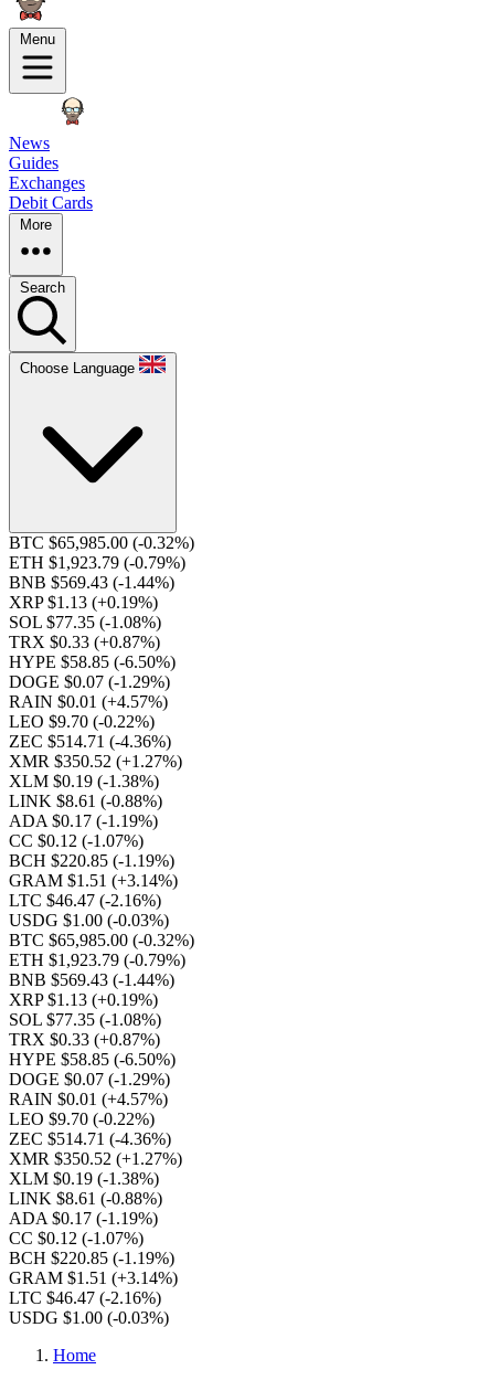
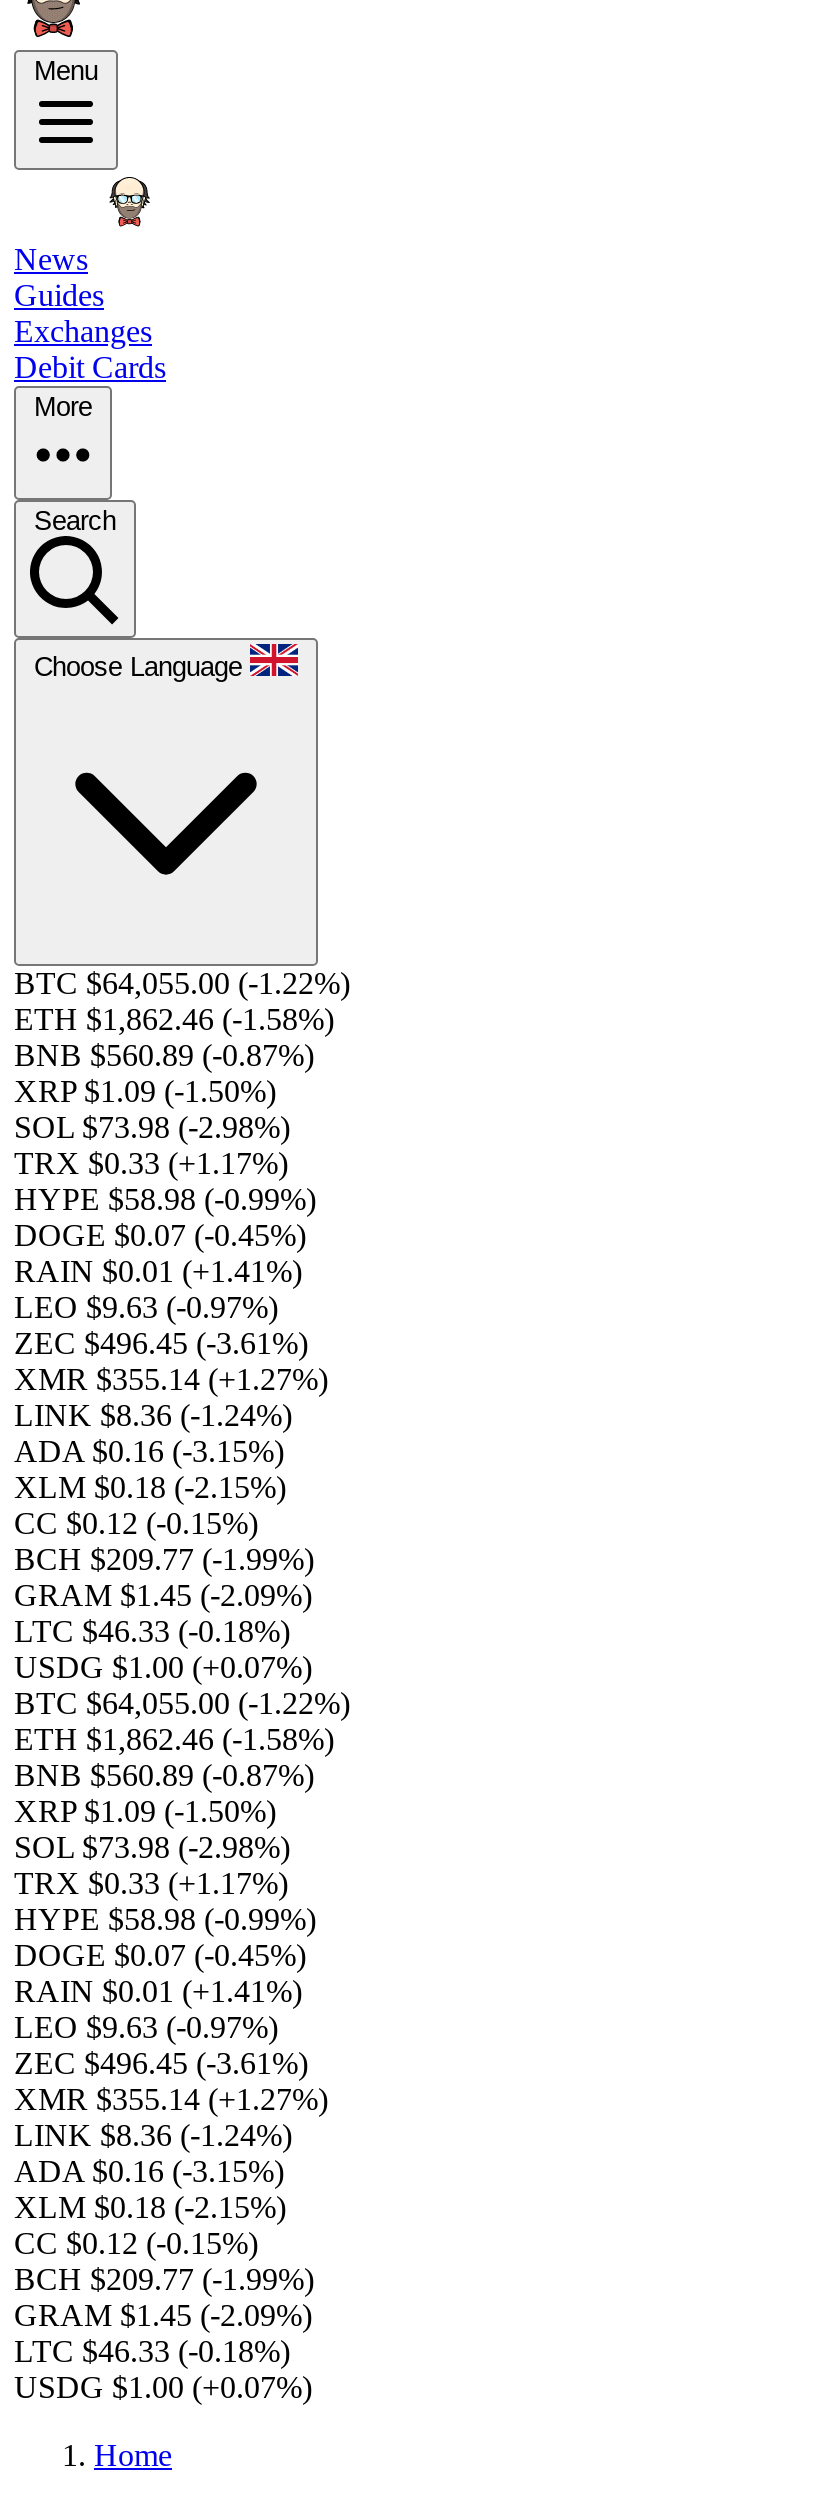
- BTC $65,985.00(-0.32%)
- ETH $1,923.79 (-0.79%)
- BNB $569.43 (-1.44%)
- XRP $1.13 (+0.19%)
- SOL $77.35(-1.08%)
- TRX $0.33 (+0.87%)
- HYPE $58.85 (-6.50%)
- DOGE $0.07 (-1.29%)
- RAIN $0.01 (+4.57%)
- LEO $9.70 (-0.22%)
- ZEC $514.71 (-4.36%)
- XMR $350.52(+1.27%)
- XLM $0.19 (-1.38%)
- LINK $8.61 (-0.88%)
- ADA $0.17 (-1.19%)
- CC $0.12 (-1.07%)
- BCH $220.85 (-1.19%)
- GRAM $1.51 (+3.14%)
- LTC $46.47 (-2.16%)
- USDG $1.00(-0.03%)
- BTC $65,985.00 (-0.32%)
- ETH $1,923.79 (-0.79%)
- BNB $569.43 (-1.44%)
- XRP $1.13 (+0.19%)
- SOL $77.35(-1.08%)
- TRX $0.33 (+0.87%)
- HYPE $58.85 (-6.50%)
- DOGE $0.07 (-1.29%)
- RAIN $0.01 (+4.57%)
- LEO $9.70 (-0.22%)
- ZEC $514.71 (-4.36%)
- XMR $350.52(+1.27%)
- XLM $0.19 (-1.38%)
- LINK $8.61 (-0.88%)
- ADA $0.17 (-1.19%)
- CC $0.12 (-1.07%)
- BCH $220.85 (-1.19%)
- GRAM $1.51 (+3.14%)
- LTC $46.47 (-2.16%)
- USDG $1.00(-0.03%)
+ BTC $64,055.00(-1.22%)
+ ETH $1,862.46 (-1.58%)
+ BNB $560.89 (-0.87%)
+ XRP $1.09 (-1.50%)
+ SOL $73.98(-2.98%)
+ TRX $0.33 (+1.17%)
+ HYPE $58.98 (-0.99%)
+ DOGE $0.07 (-0.45%)
+ RAIN $0.01 (+1.41%)
+ LEO $9.63 (-0.97%)
+ ZEC $496.45 (-3.61%)
+ XMR $355.14(+1.27%)
+ LINK $8.36 (-1.24%)
+ ADA $0.16 (-3.15%)
+ XLM $0.18 (-2.15%)
+ CC $0.12 (-0.15%)
+ BCH $209.77 (-1.99%)
+ GRAM $1.45 (-2.09%)
+ LTC $46.33 (-0.18%)
+ USDG $1.00(+0.07%)
+ BTC $64,055.00 (-1.22%)
+ ETH $1,862.46 (-1.58%)
+ BNB $560.89 (-0.87%)
+ XRP $1.09 (-1.50%)
+ SOL $73.98(-2.98%)
+ TRX $0.33 (+1.17%)
+ HYPE $58.98 (-0.99%)
+ DOGE $0.07 (-0.45%)
+ RAIN $0.01 (+1.41%)
+ LEO $9.63 (-0.97%)
+ ZEC $496.45 (-3.61%)
+ XMR $355.14(+1.27%)
+ LINK $8.36 (-1.24%)
+ ADA $0.16 (-3.15%)
+ XLM $0.18 (-2.15%)
+ CC $0.12 (-0.15%)
+ BCH $209.77 (-1.99%)
+ GRAM $1.45 (-2.09%)
+ LTC $46.33 (-0.18%)
+ USDG $1.00(+0.07%)
